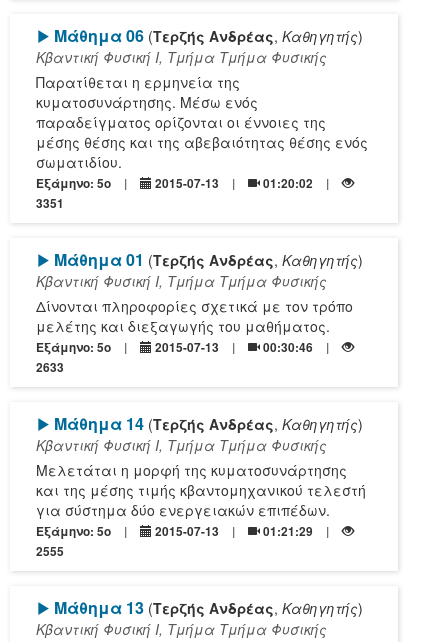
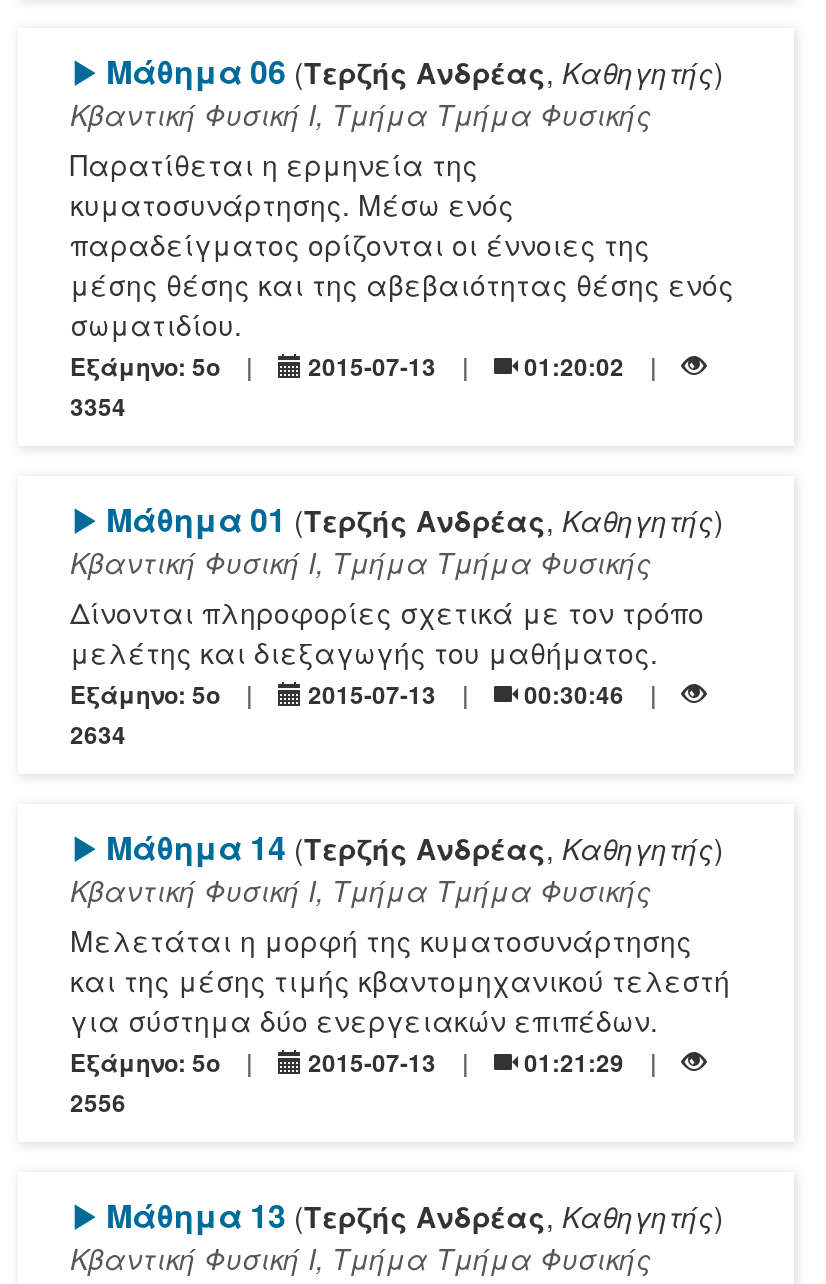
- 3351
+ 3354

- 2633
+ 2634

- 2555
+ 2556
